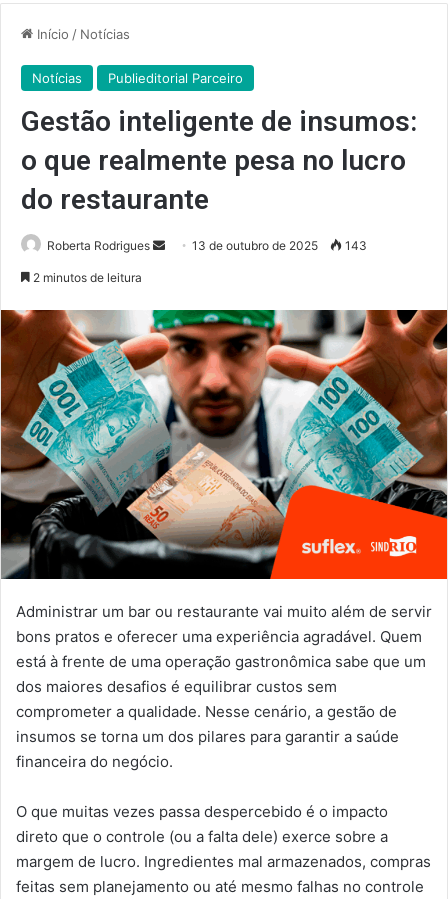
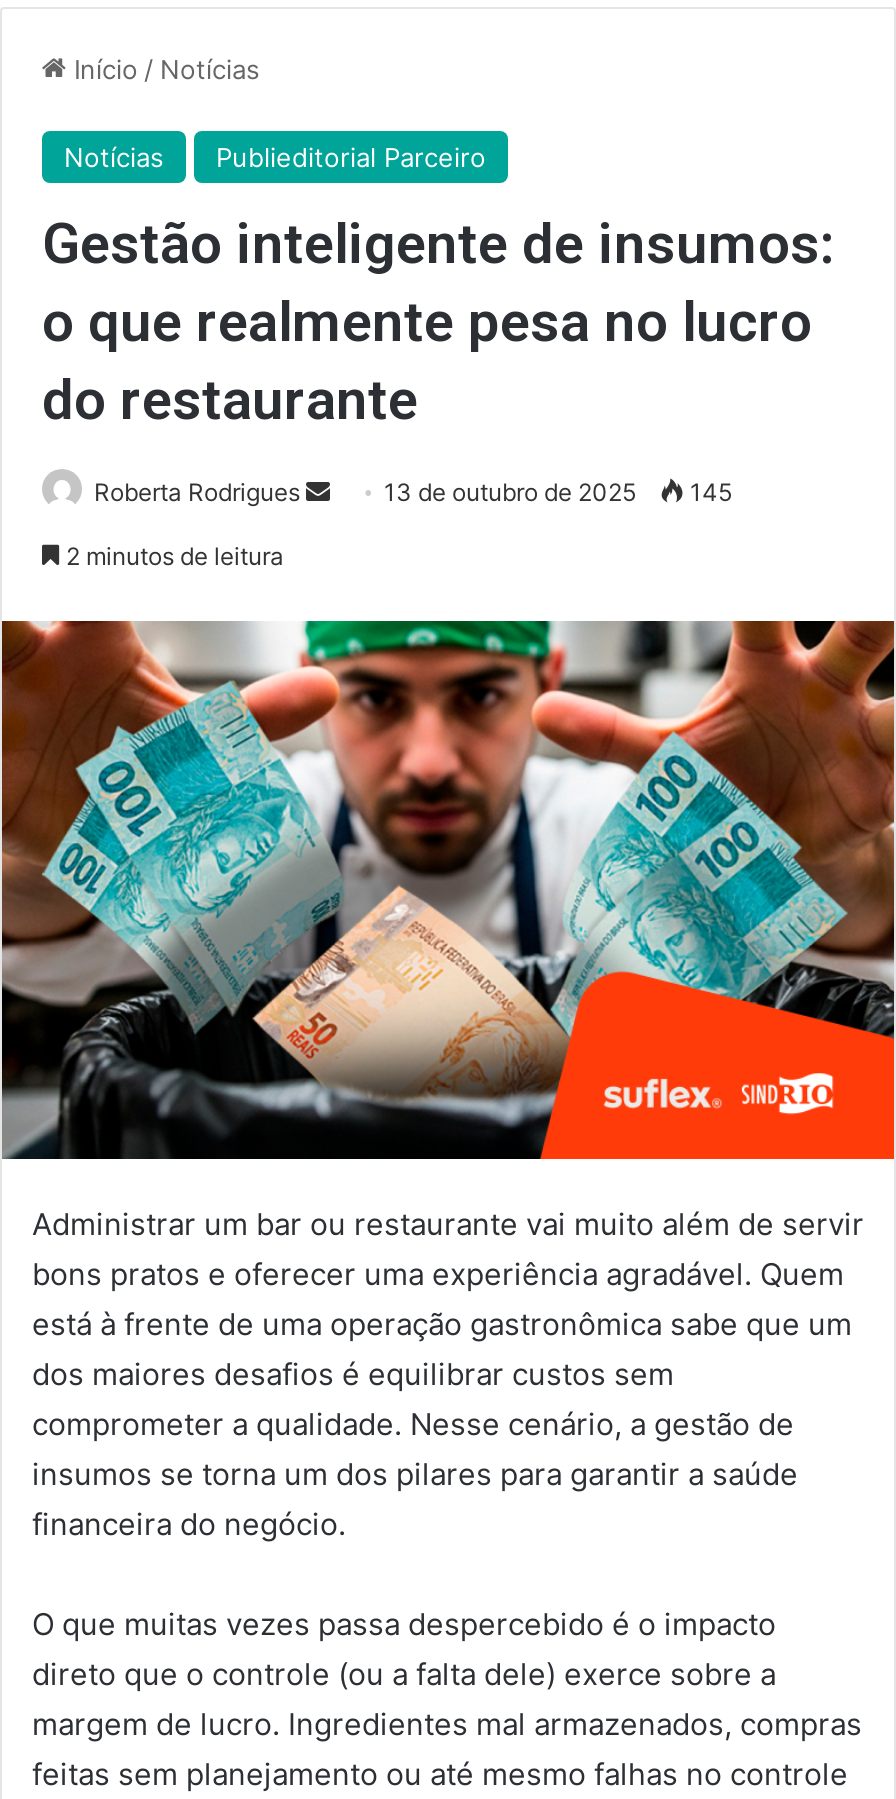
- 143
+ 145
